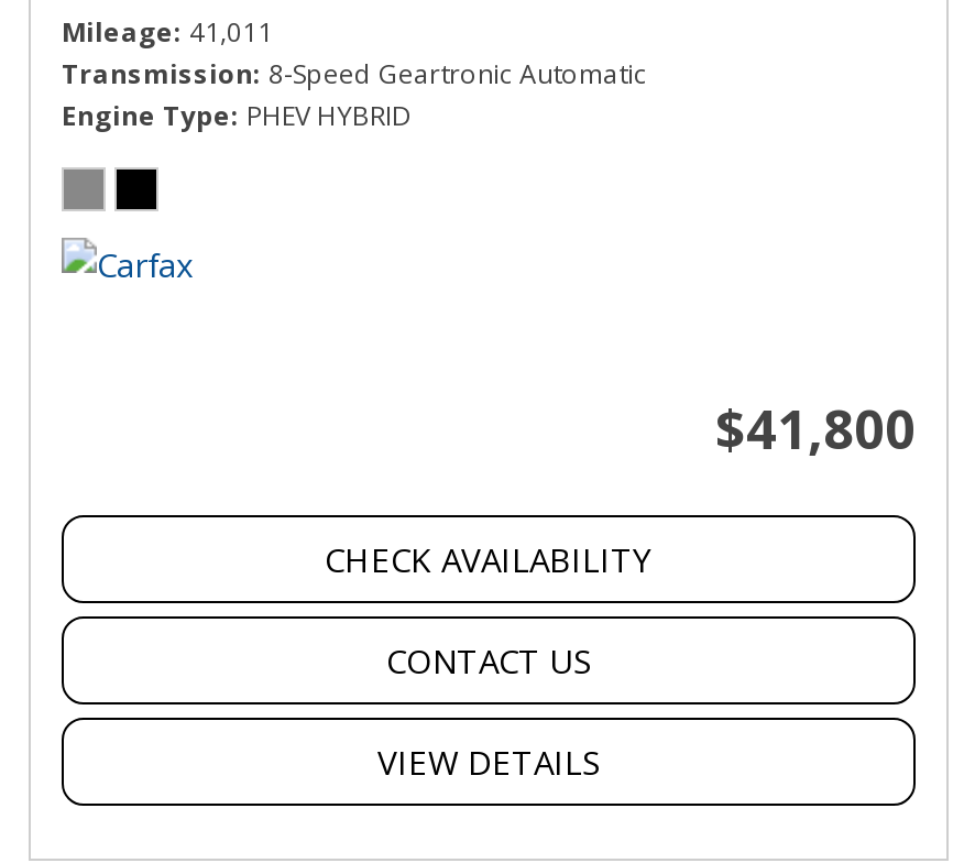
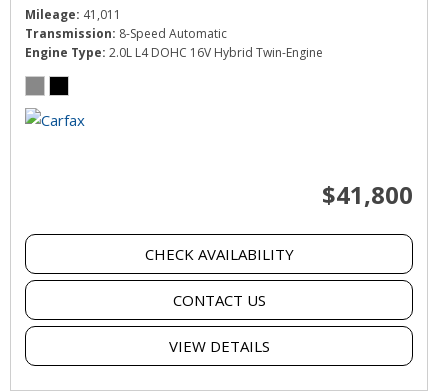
- Transmission 8-Speed Geartronic Automatic
- Engine Type PHEV HYBRID
+ Transmission 8-Speed Automatic
+ Engine Type 2.0L L4 DOHC 16V Hybrid Twin-Engine
